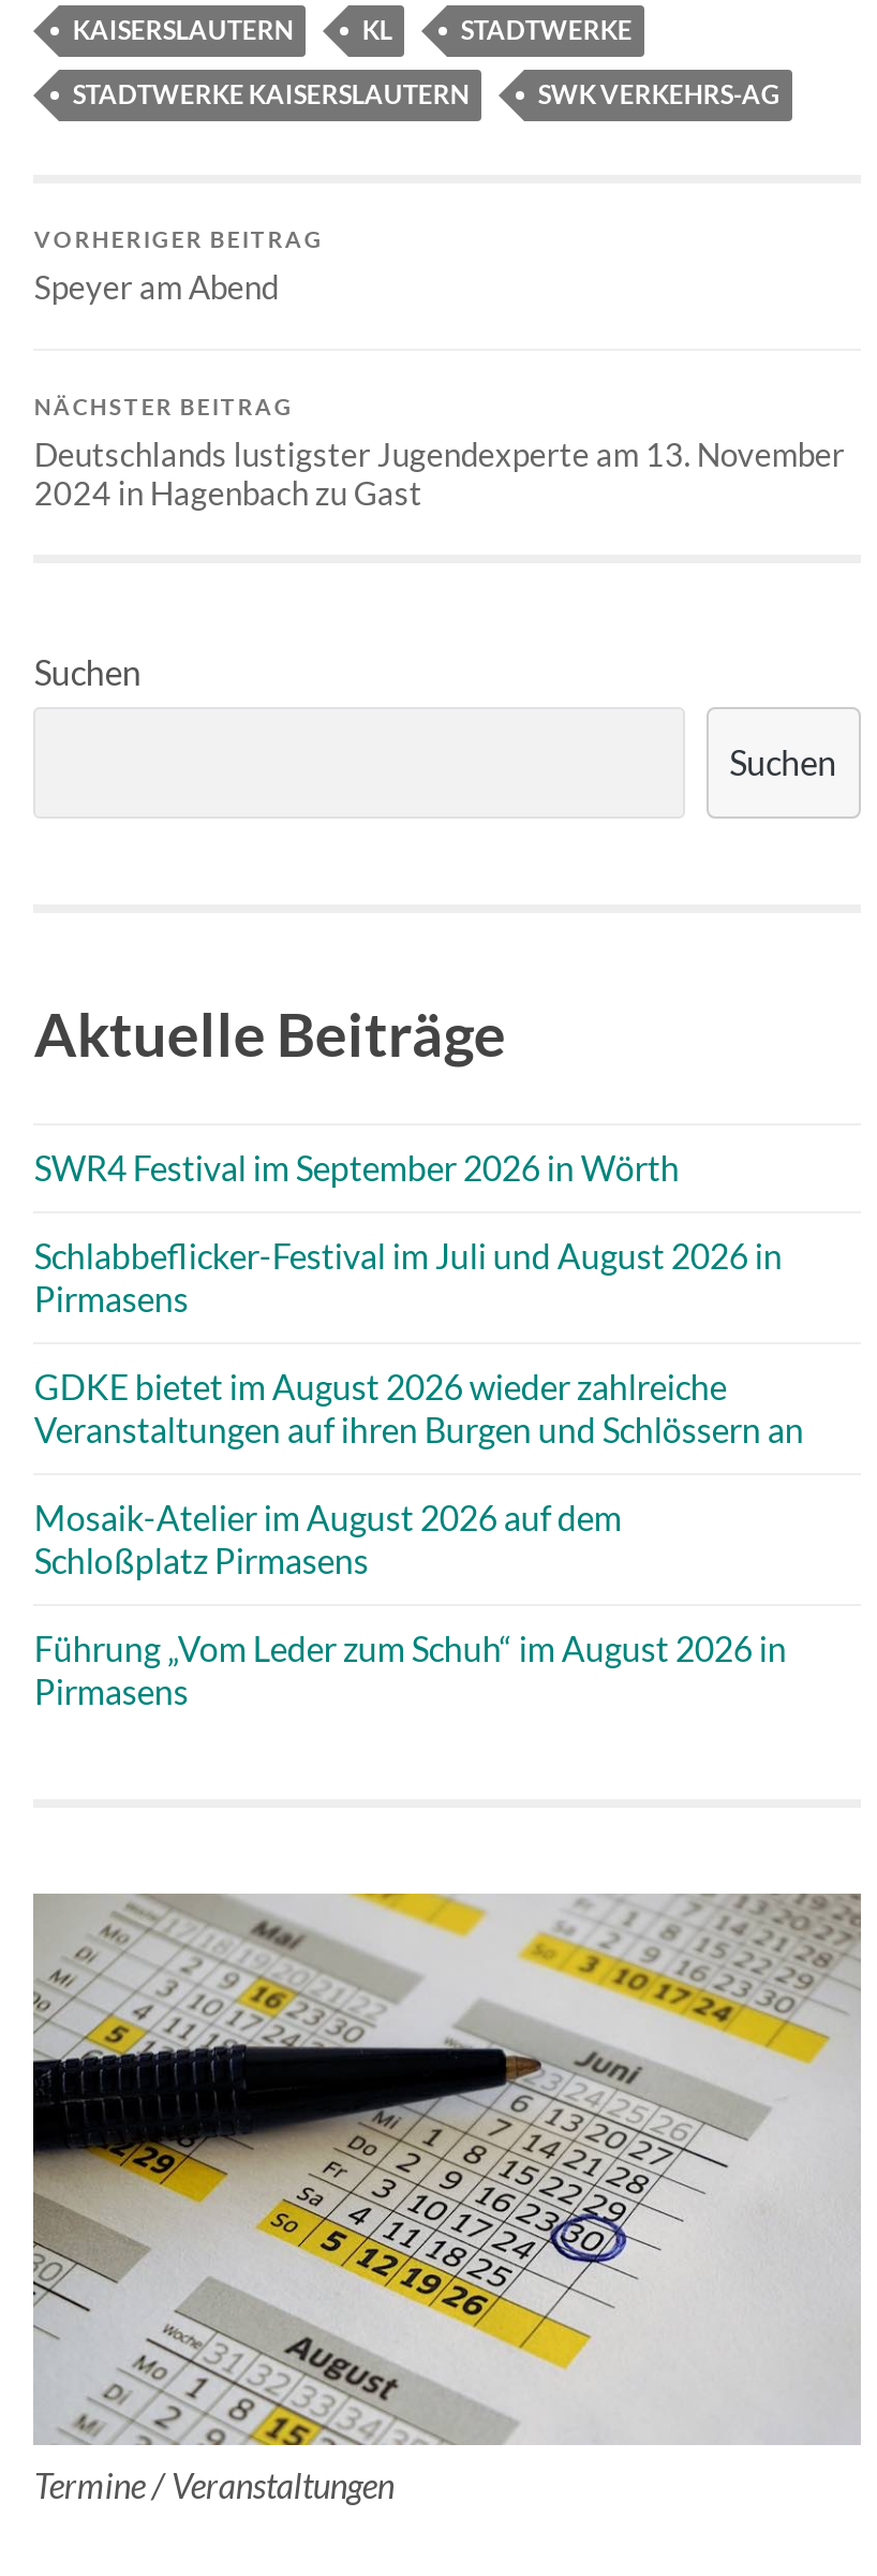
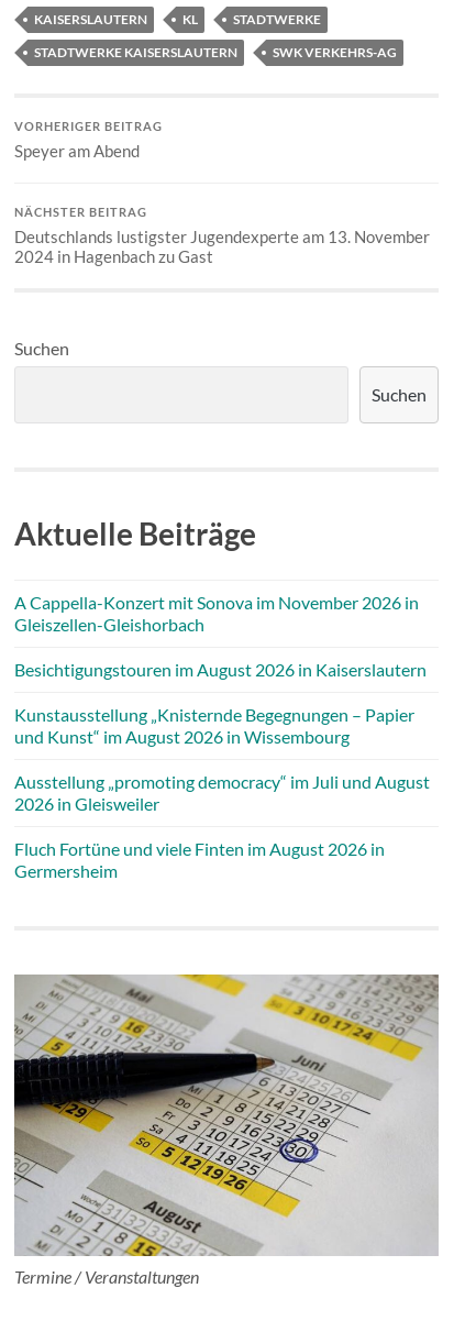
- SWR4 Festival im September 2026 in Wörth
+ A Cappella-Konzert mit Sonova im November 2026 in
+ Gleiszellen-Gleishorbach

- Schlabbeflicker-Festival im Juli und August 2026 in
- Pirmasens
+ Besichtigungstouren im August 2026 in Kaiserslautern

- GDKE bietet im August 2026 wieder zahlreiche
- Veranstaltungen auf ihren Burgen und Schlössern an
+ Kunstausstellung „Knisternde Begegnungen – Papier
+ und Kunst“ im August 2026 in Wissembourg

- Mosaik-Atelier im August 2026 auf dem
- Schloßplatz Pirmasens
+ Ausstellung „promoting democracy“ im Juli und August
+ 2026 in Gleisweiler

- Führung „Vom Leder zum Schuh“ im August 2026 in
- Pirmasens
+ Fluch Fortüne und viele Finten im August 2026 in
+ Germersheim
